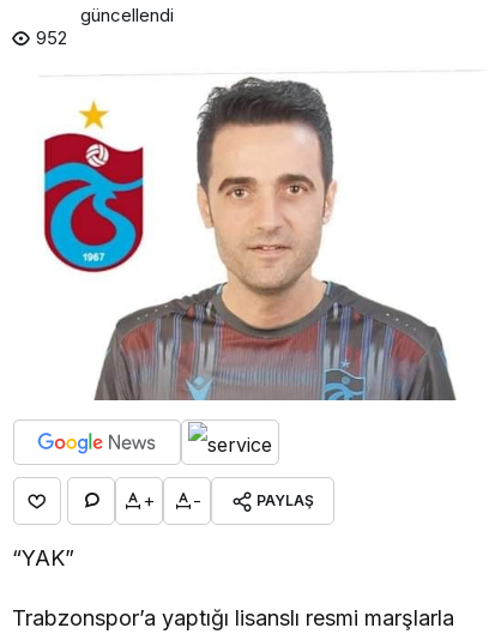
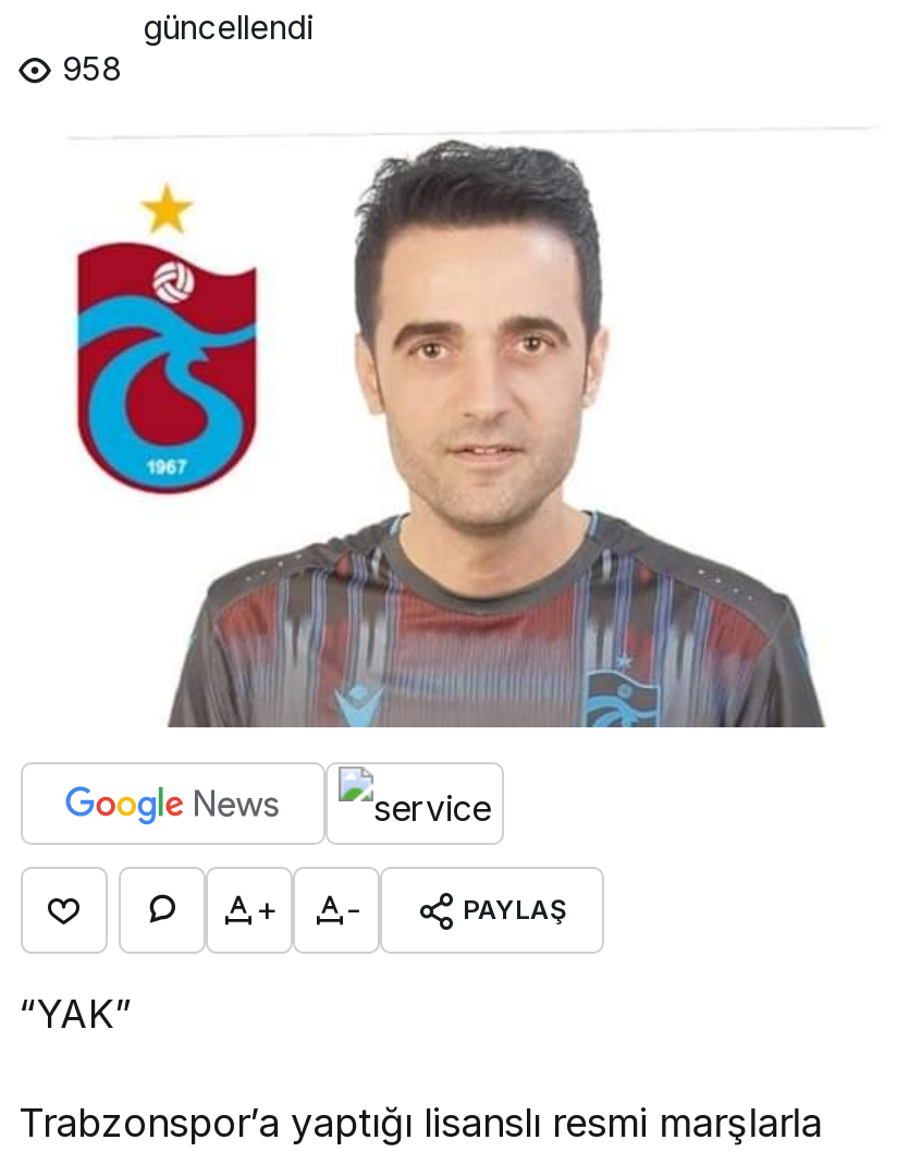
- 952
+ 958
